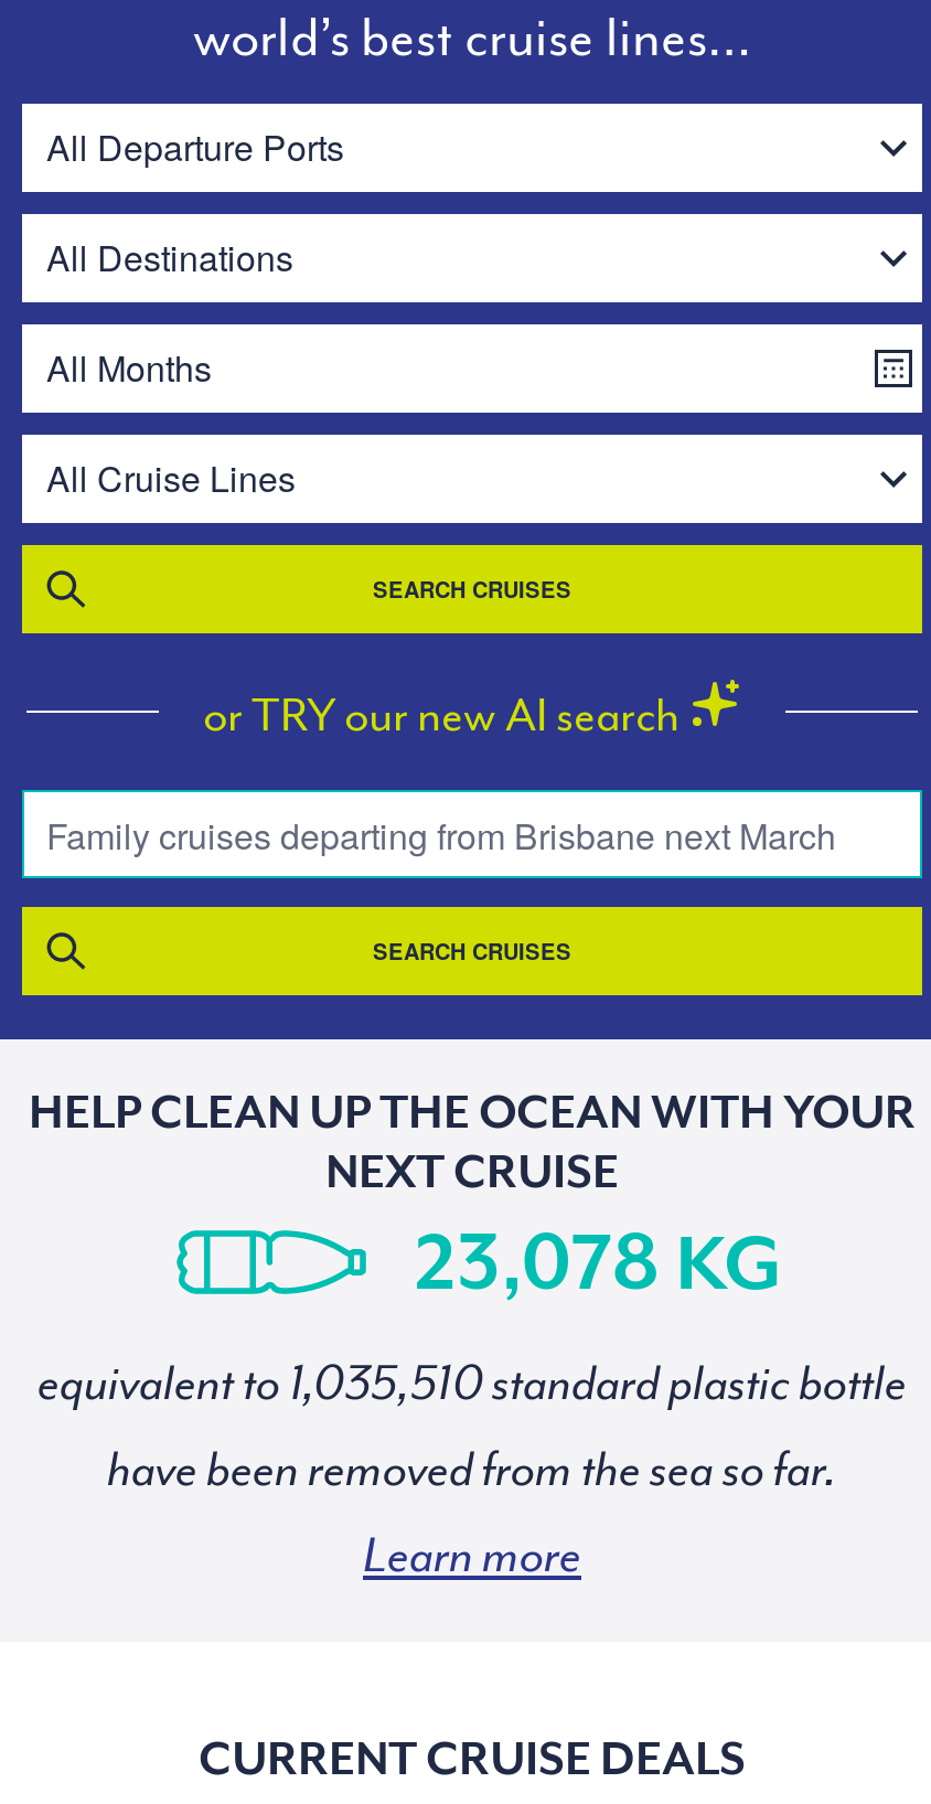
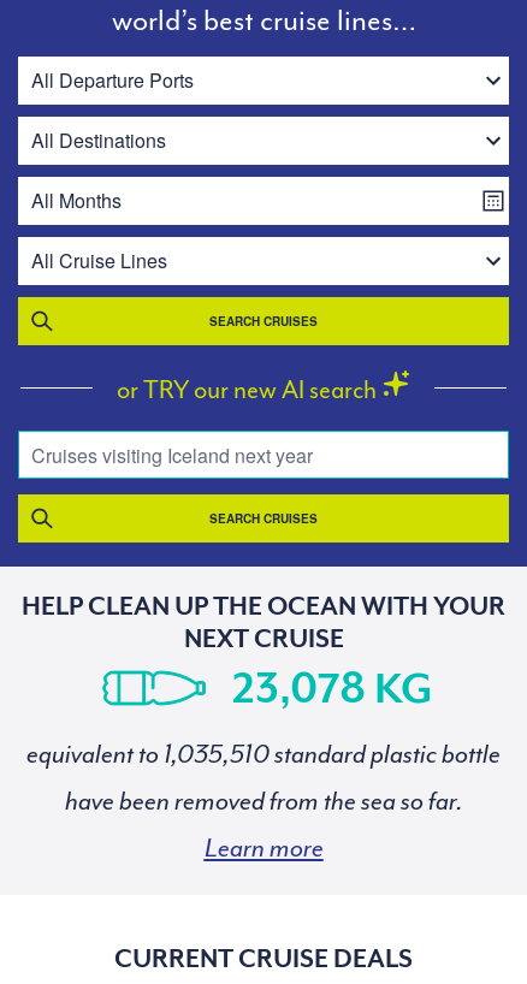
- Family cruises departing from Brisbane next March
+ Cruises visiting Iceland next year
